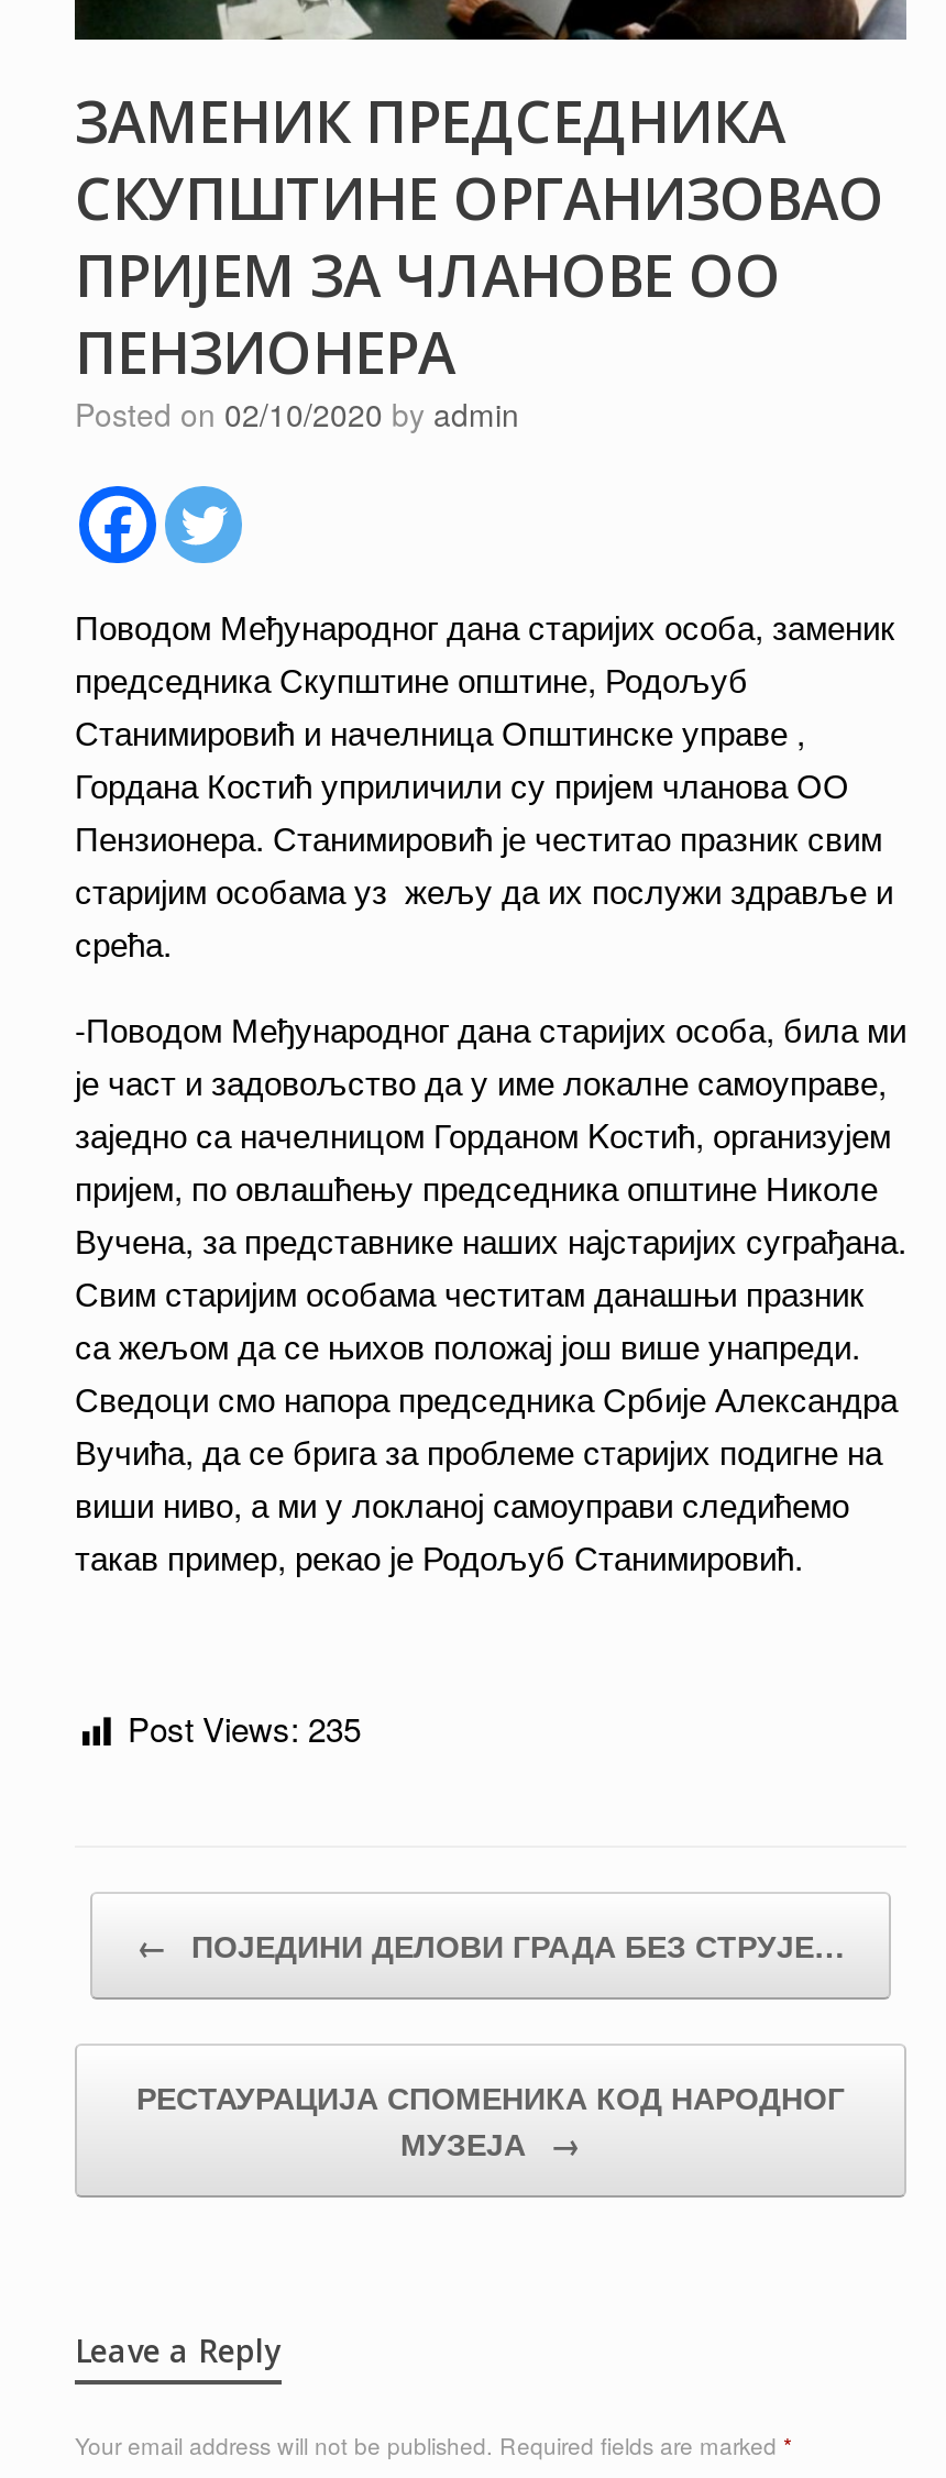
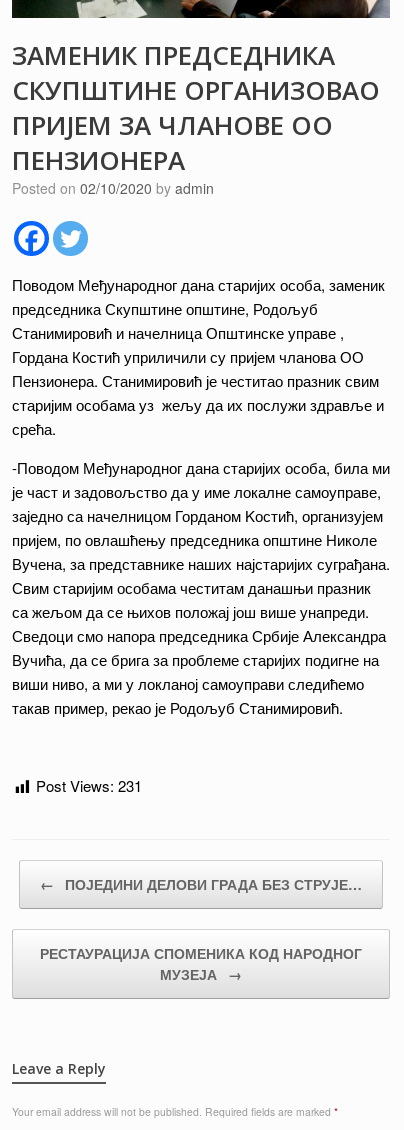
- Post Views: 235
+ Post Views: 231
